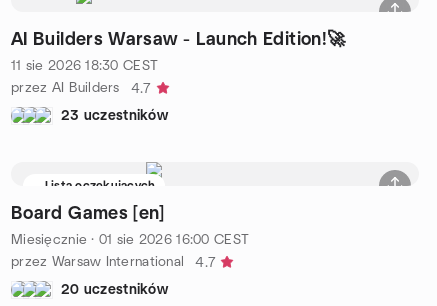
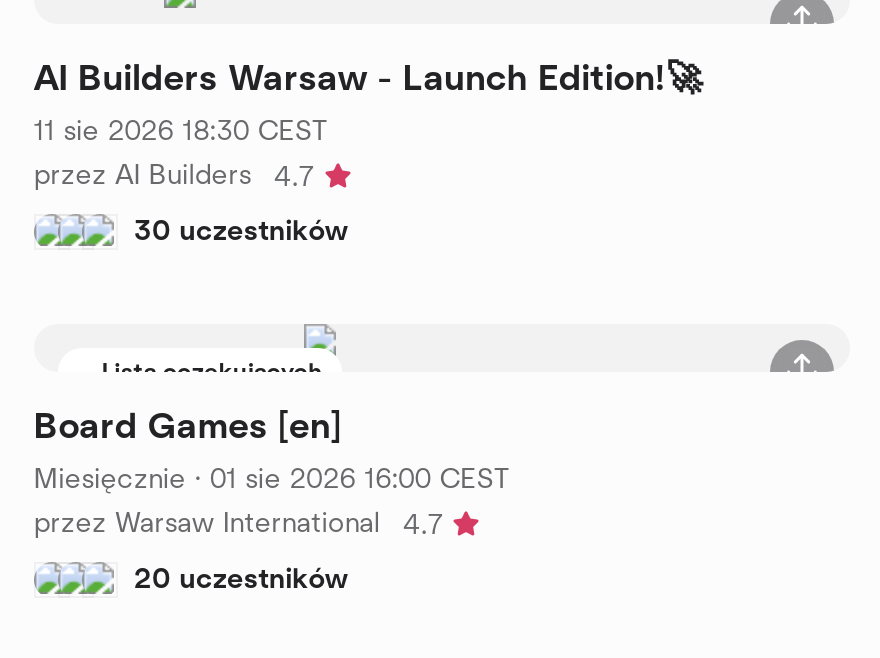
- 23 uczestników
+ 30 uczestników
